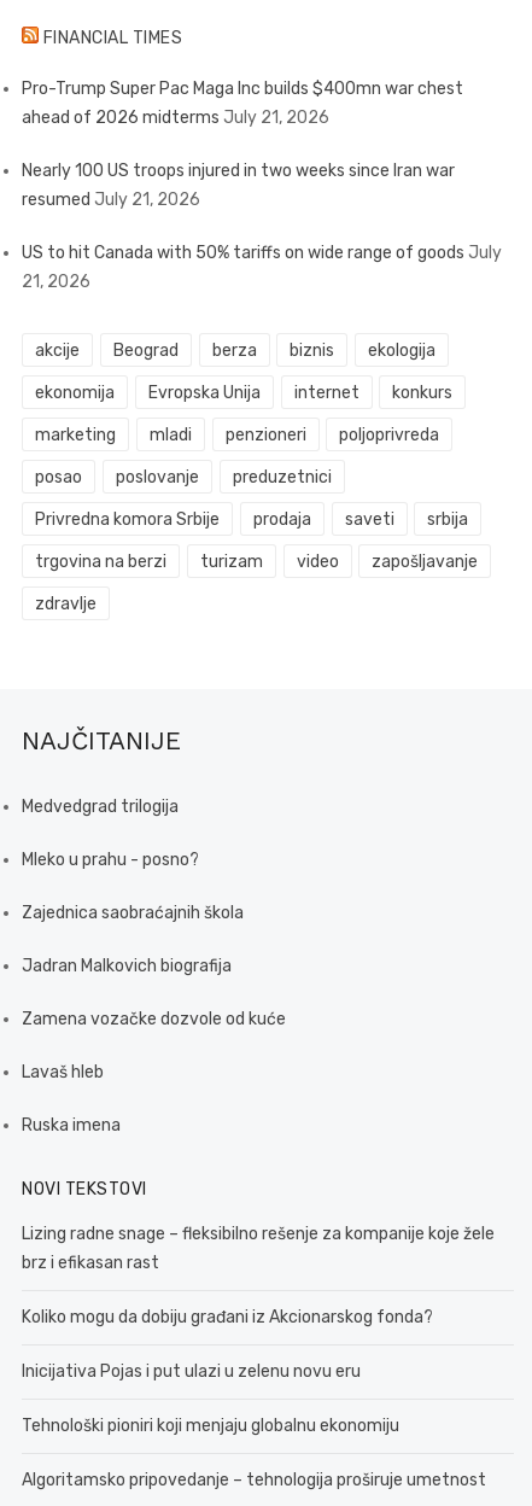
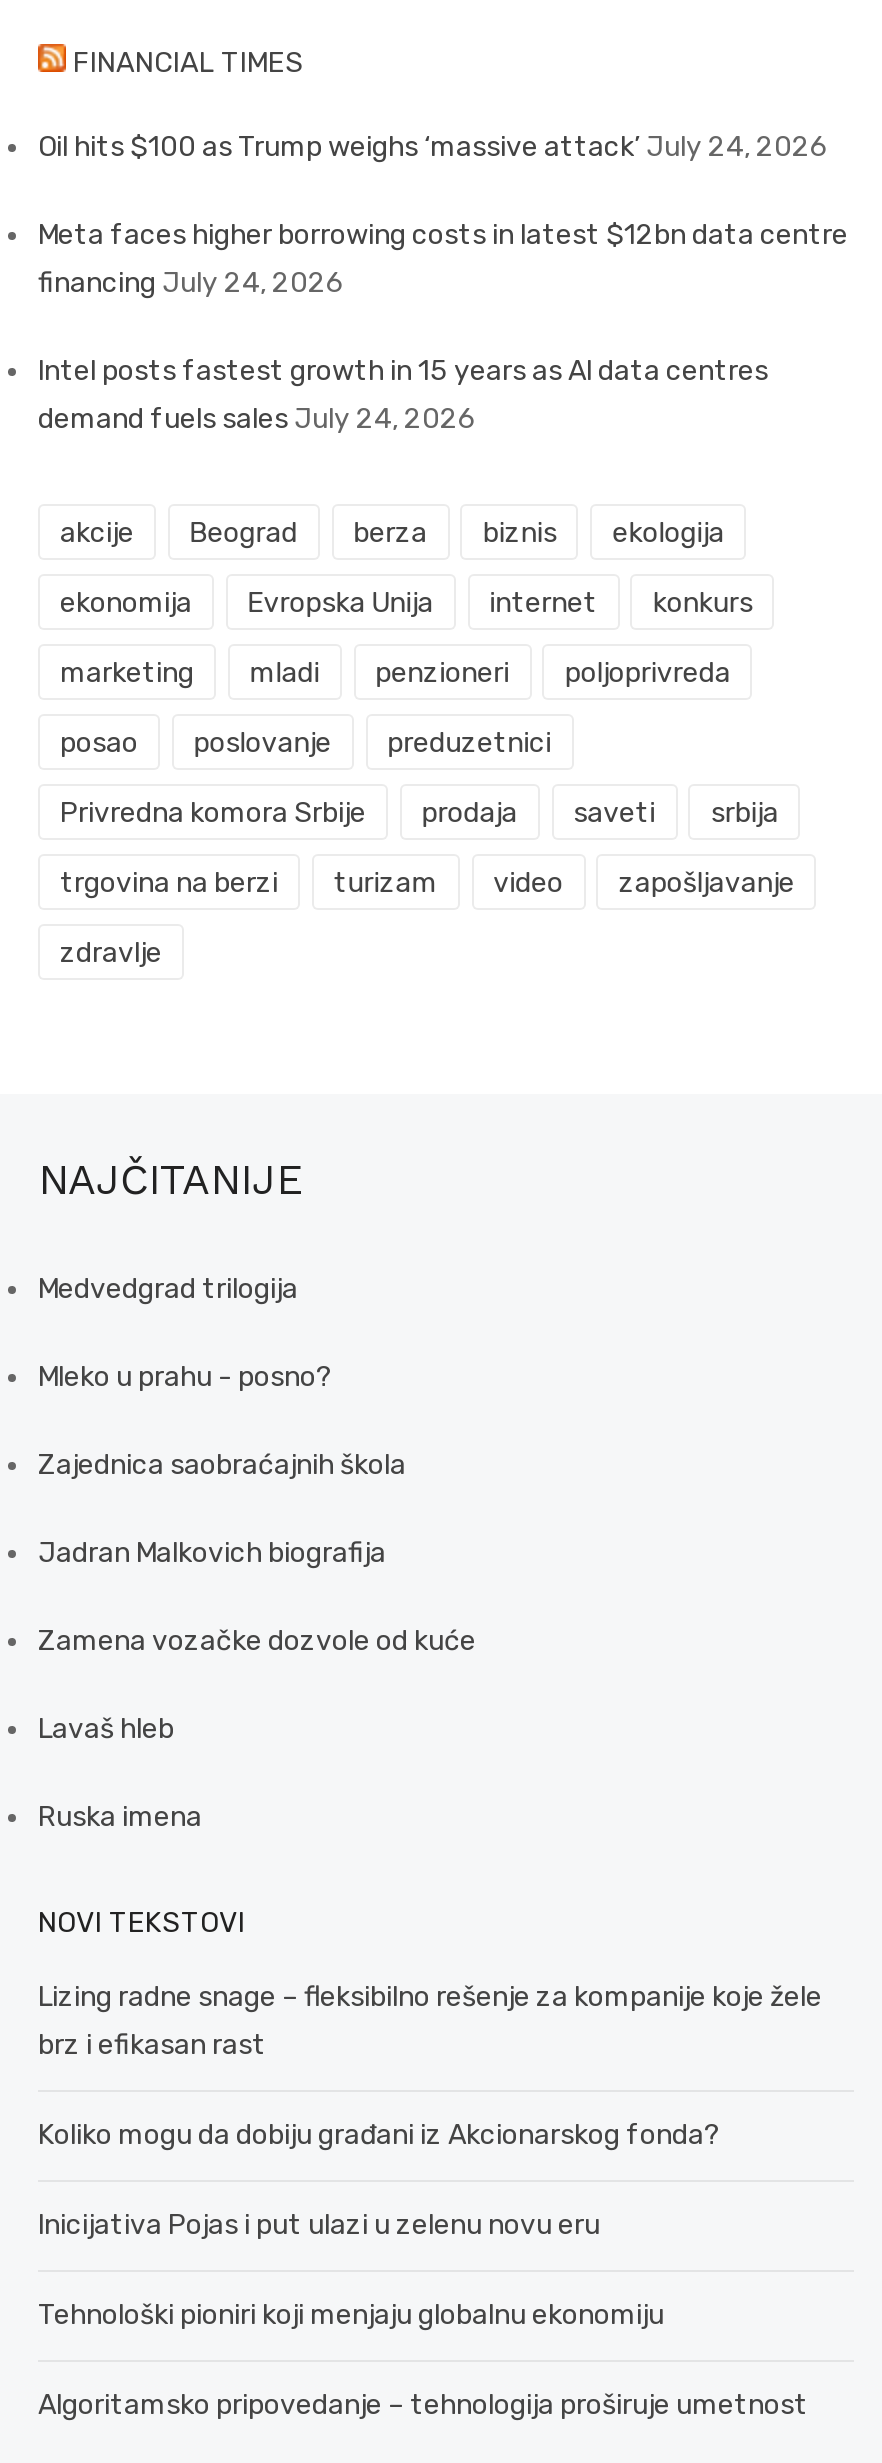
- Pro-Trump Super Pac Maga Inc builds $400mn war chest
- ahead of 2026 midterms July 21, 2026
+ Oil hits $100 as Trump weighs ‘massive attack’ July 24, 2026

- Nearly 100 US troops injured in two weeks since Iran war
- resumed July 21, 2026
+ Meta faces higher borrowing costs in latest $12bn data centre
+ financing July 24, 2026

- US to hit Canada with 50% tariffs on wide range of goods July
- 21, 2026
+ Intel posts fastest growth in 15 years as AI data centres
+ demand fuels sales July 24, 2026
